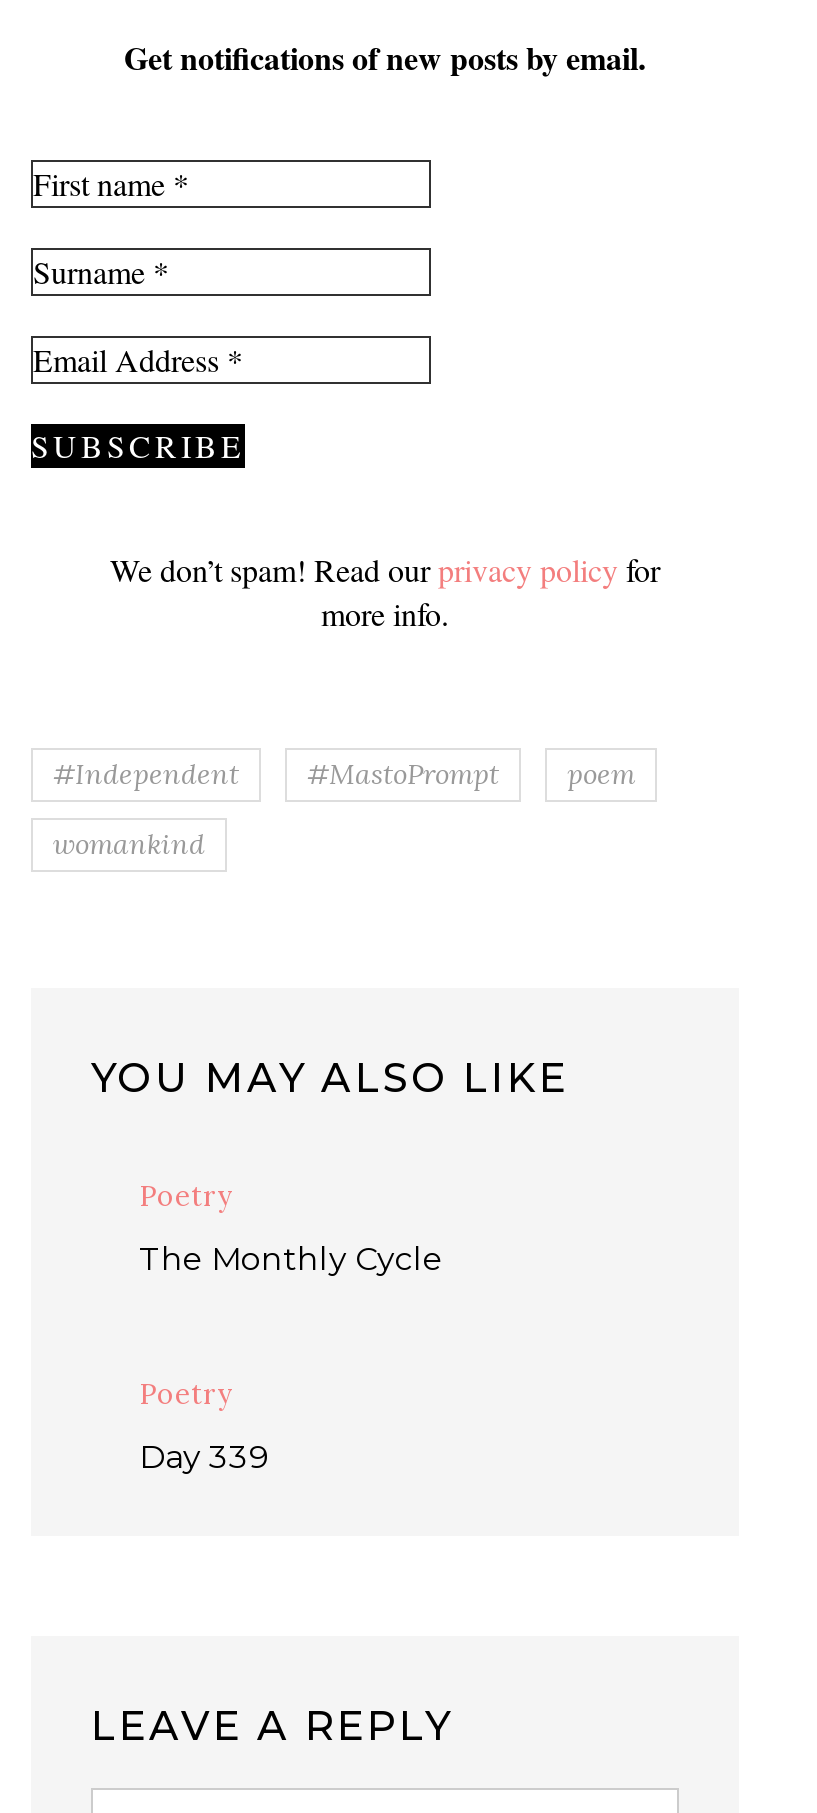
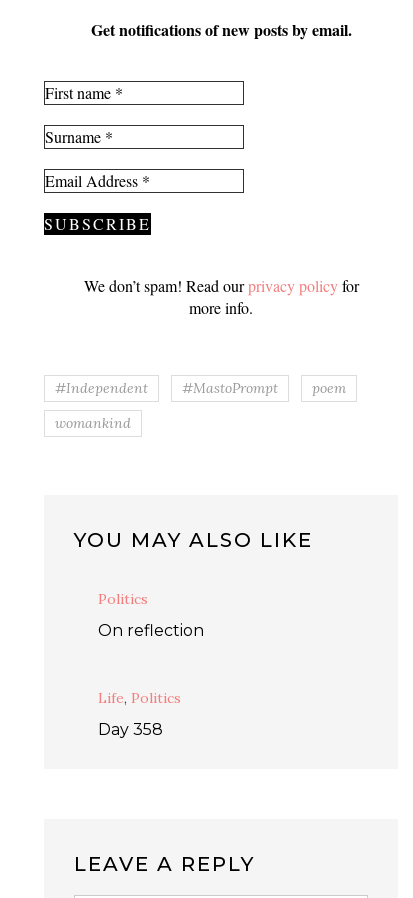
- Poetry
+ Politics

- The Monthly Cycle
+ On reflection

- Poetry
+ Life, Politics

- Day 339
+ Day 358
